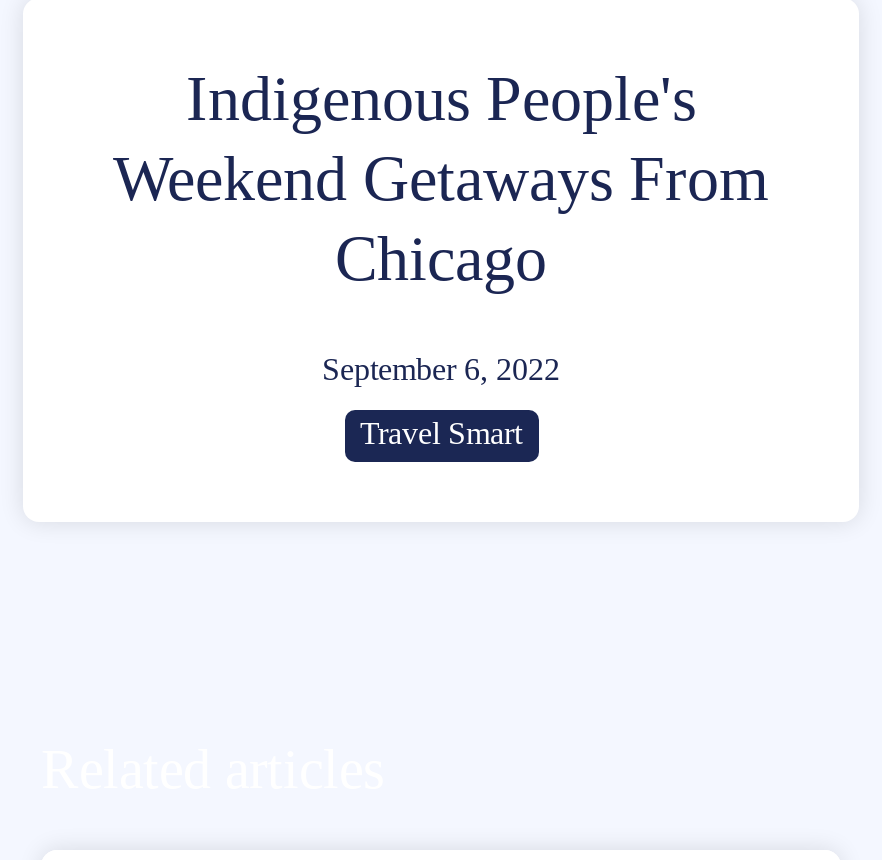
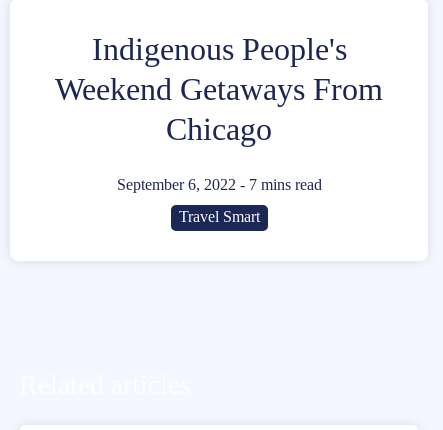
- September 6, 2022
+ September 6, 2022 - 7 mins read
